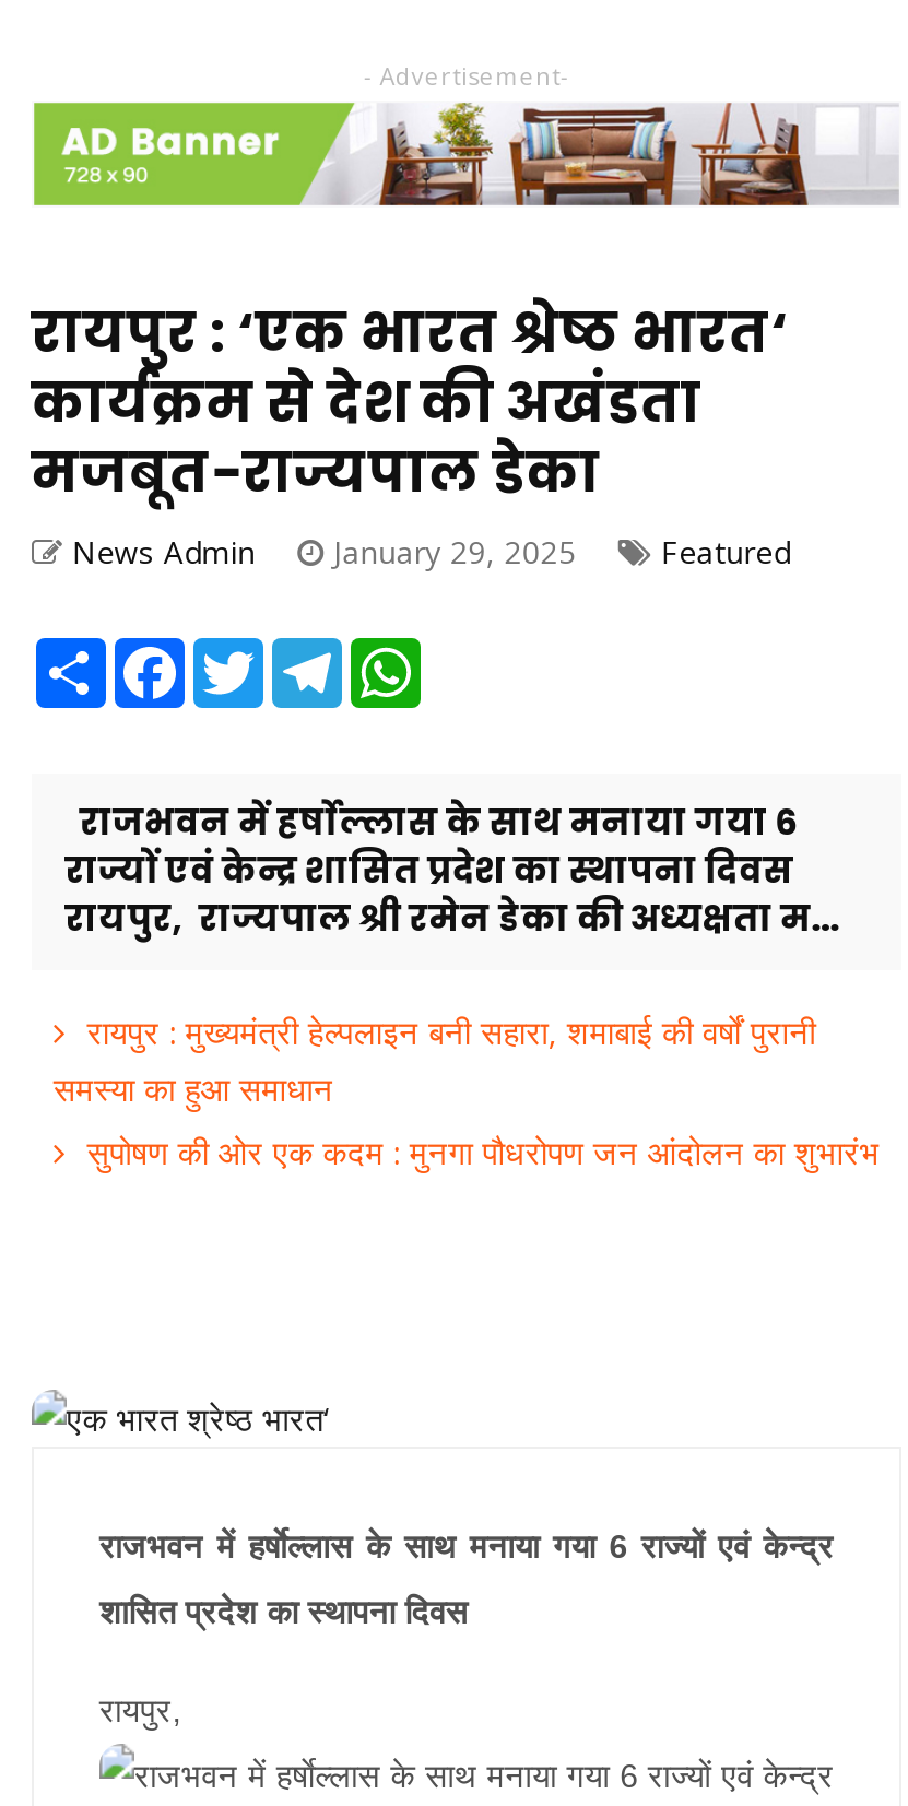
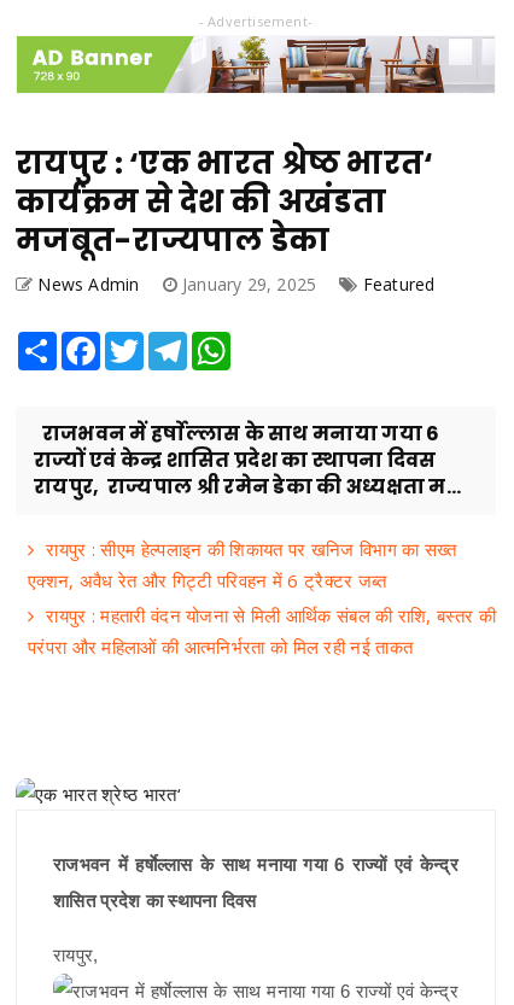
- रायपुर : मुख्यमंत्री हेल्पलाइन बनी सहारा, शमाबाई की वर्षों पुरानी
- समस्या का हुआ समाधान
- सुपोषण की ओर एक कदम : मुनगा पौधरोपण जन आंदोलन का शुभारंभ
+ रायपुर : सीएम हेल्पलाइन की शिकायत पर खनिज विभाग का सख्त
+ एक्शन, अवैध रेत और गिट्टी परिवहन में 6 ट्रैक्टर जब्त
+ रायपुर : महतारी वंदन योजना से मिली आर्थिक संबल की राशि, बस्तर की
+ परंपरा और महिलाओं की आत्मनिर्भरता को मिल रही नई ताकत
